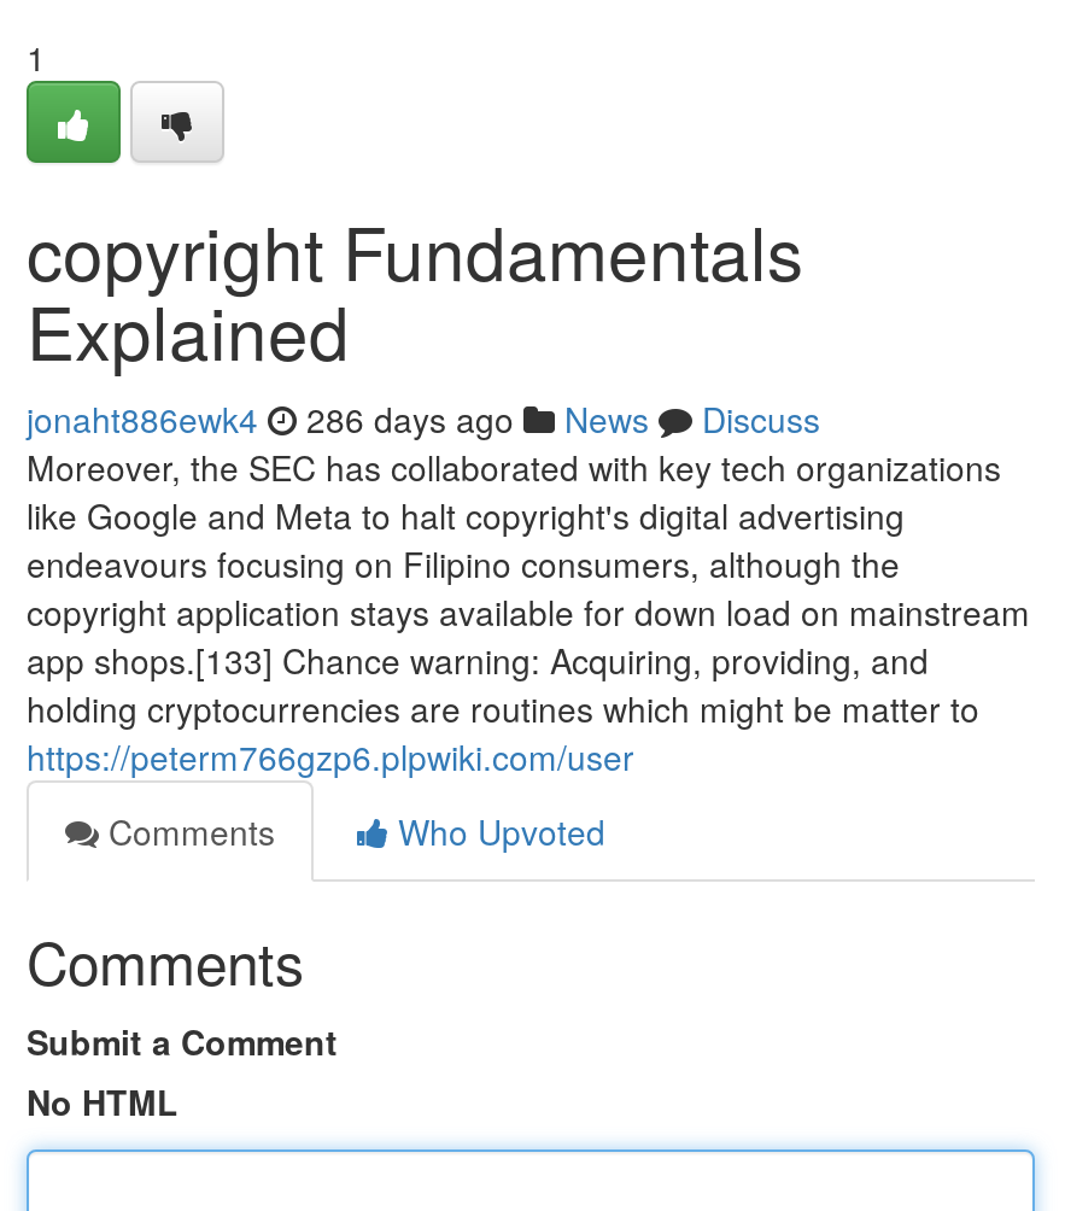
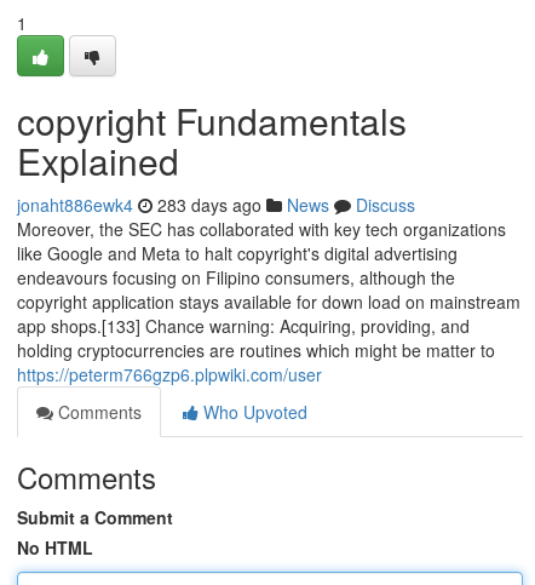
- jonaht886ewk4 286 days ago News Discuss
+ jonaht886ewk4 283 days ago News Discuss
